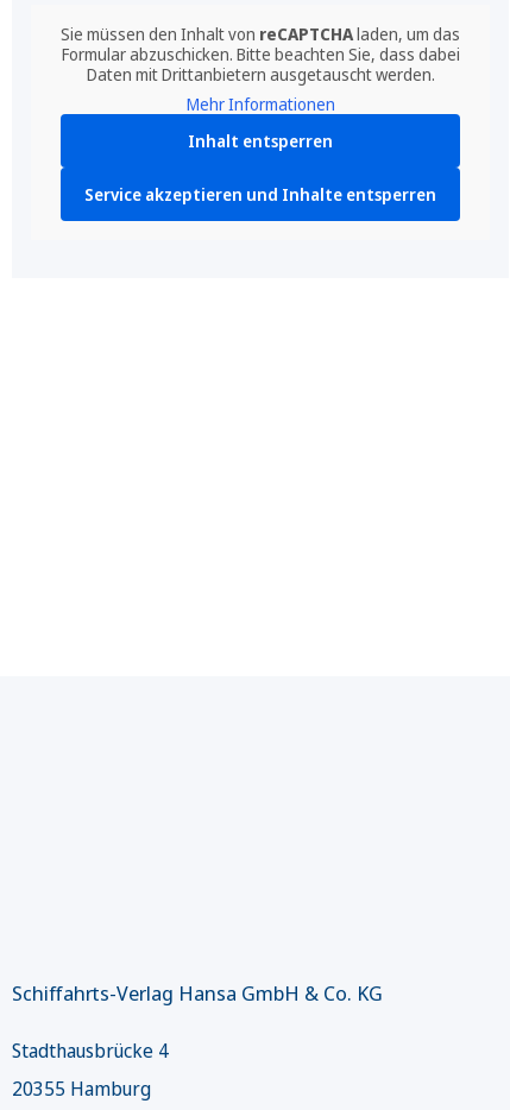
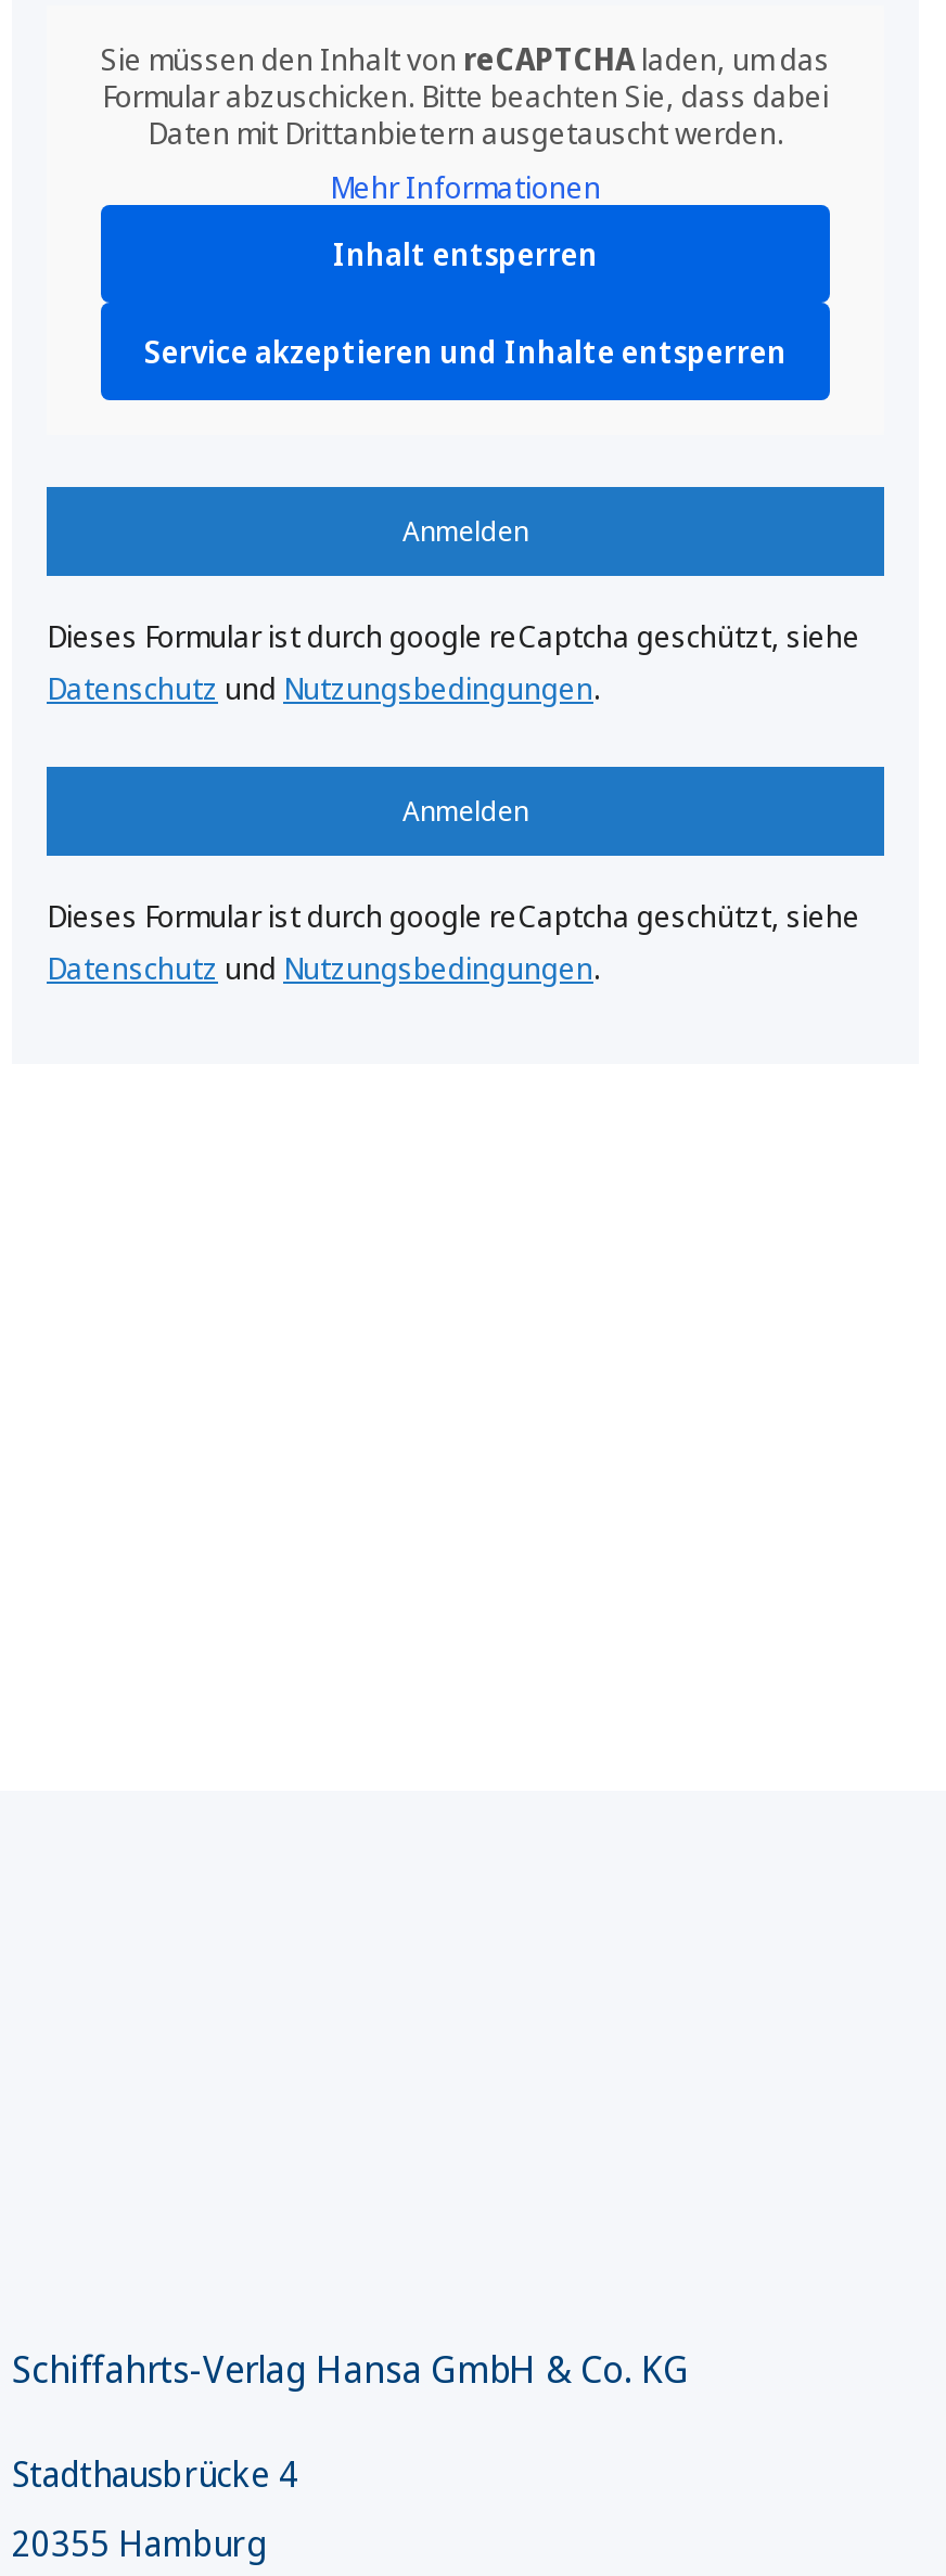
+ Anmelden
+ Dieses Formular ist durch google reCaptcha geschützt, siehe
+ Datenschutz und Nutzungsbedingungen.
+ Anmelden
+ Dieses Formular ist durch google reCaptcha geschützt, siehe
+ Datenschutz und Nutzungsbedingungen.
